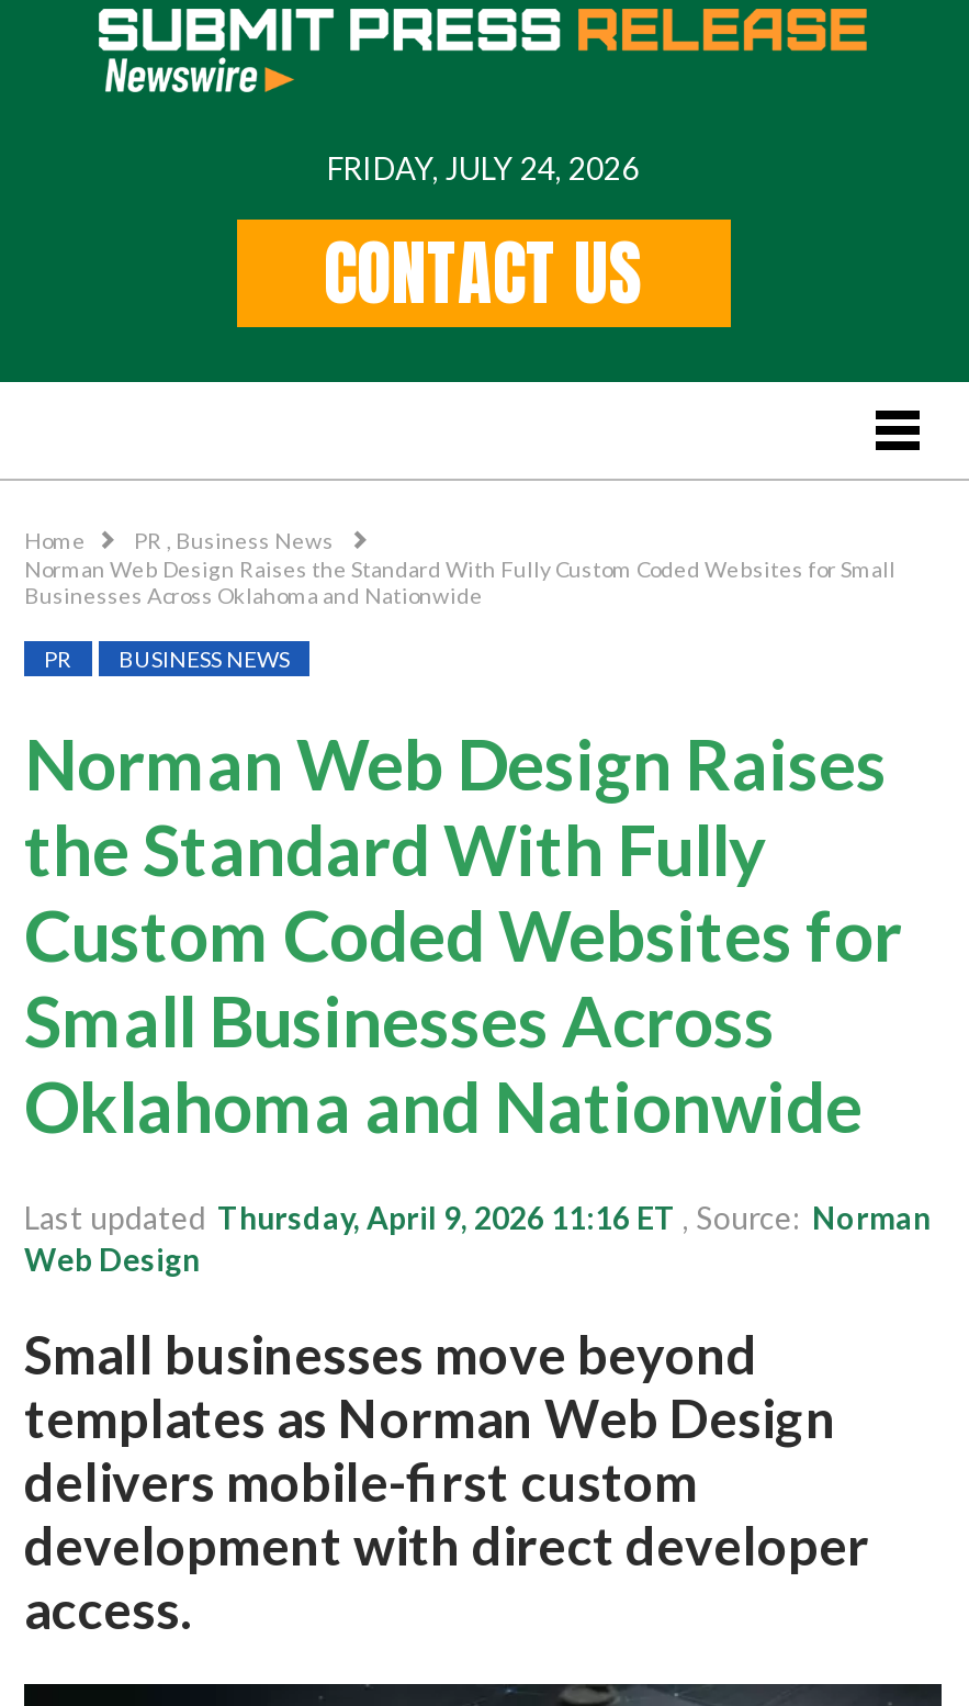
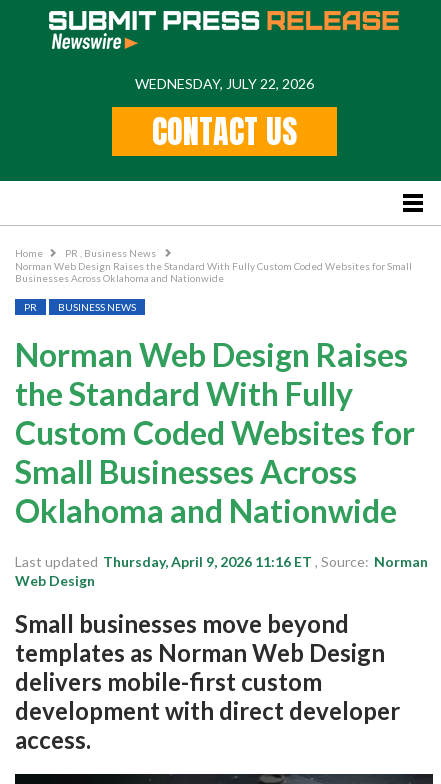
- FRIDAY, JULY 24, 2026
+ WEDNESDAY, JULY 22, 2026
